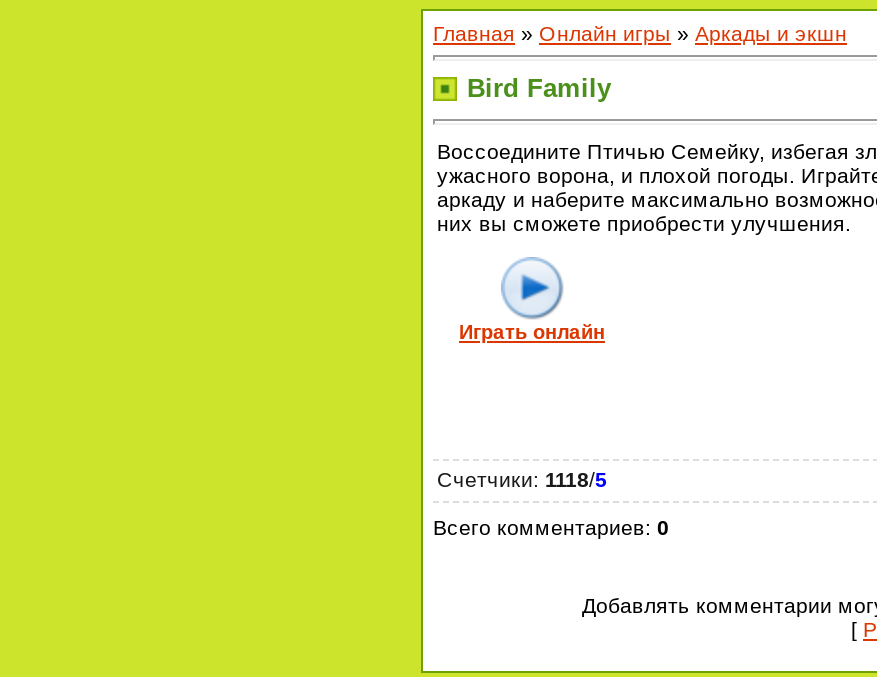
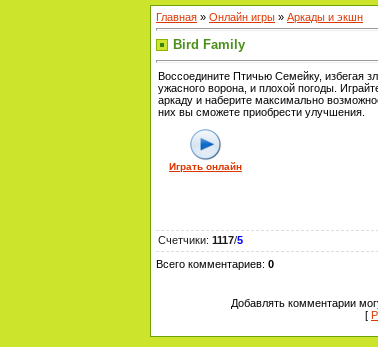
- Счетчики: 1118/5
+ Счетчики: 1117/5
